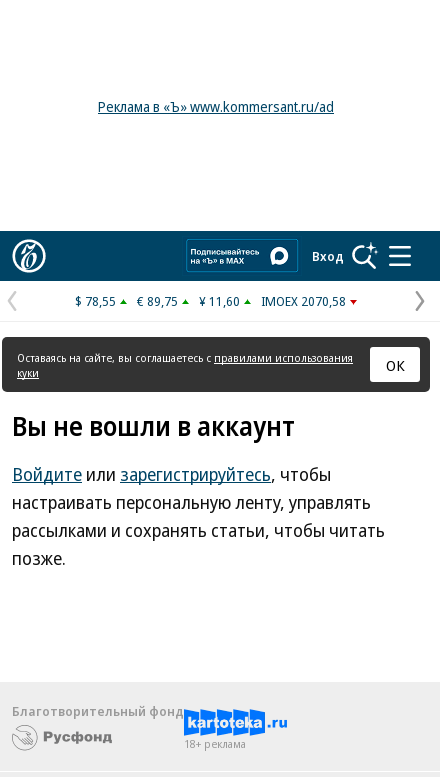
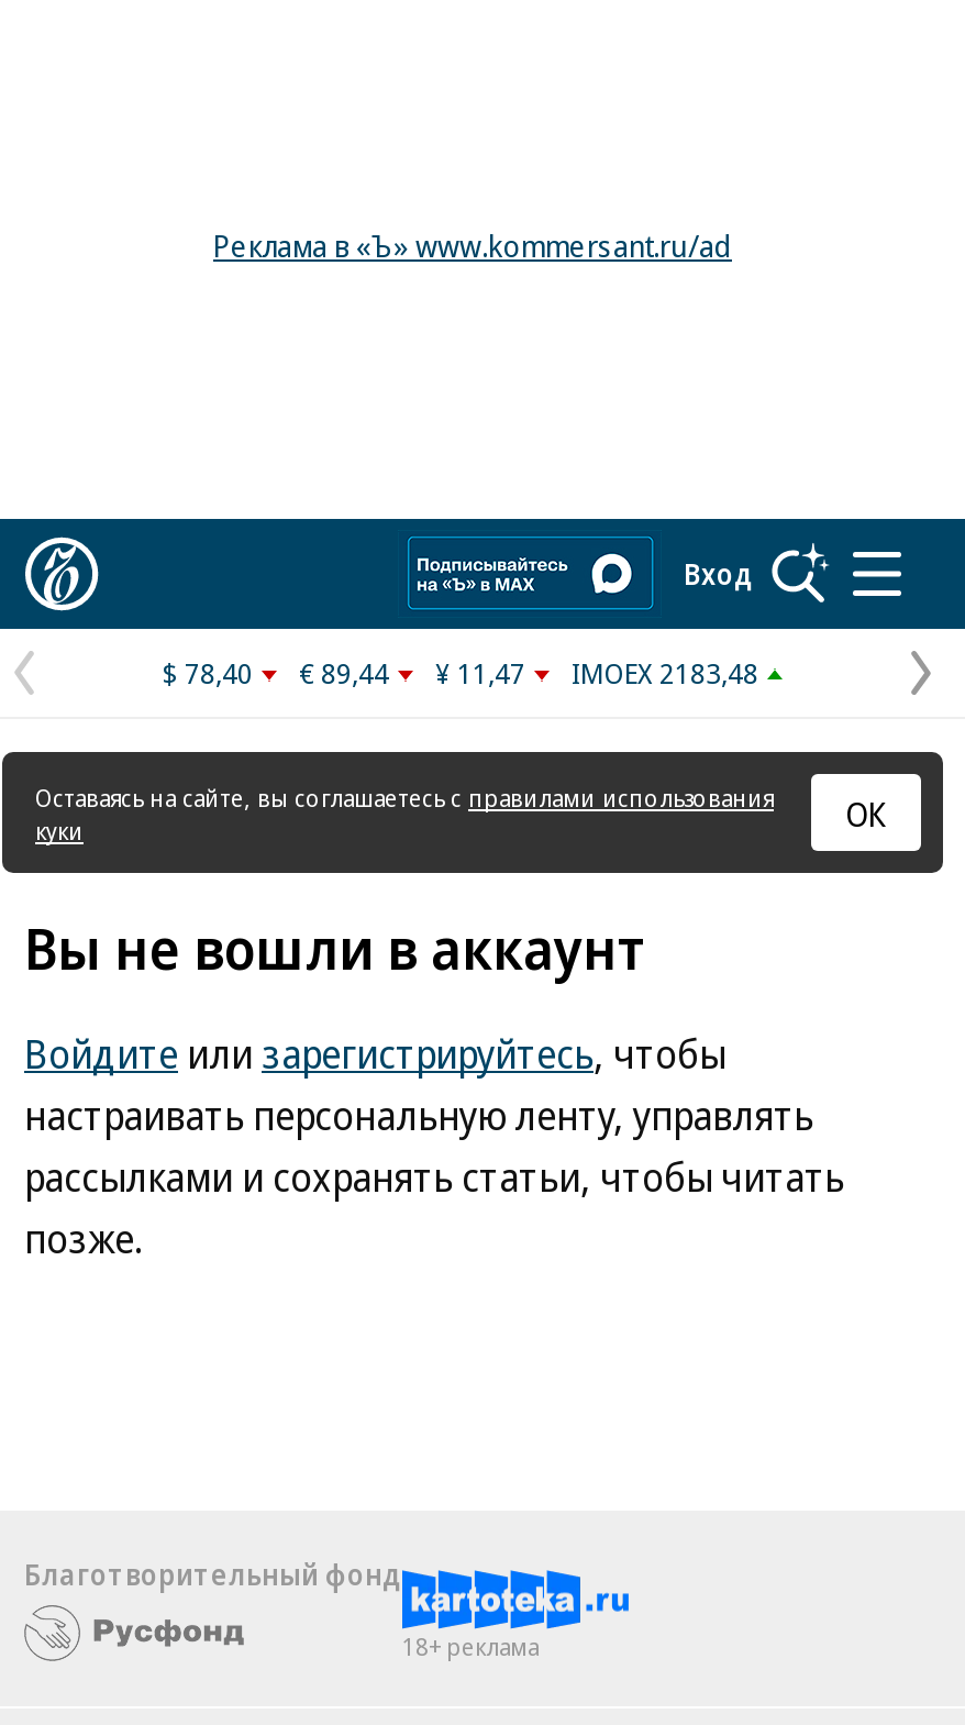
- $ 78,55
+ $ 78,40

- € 89,75
+ € 89,44

- ¥ 11,60
+ ¥ 11,47

- IMOEX 2070,58
+ IMOEX 2183,48
